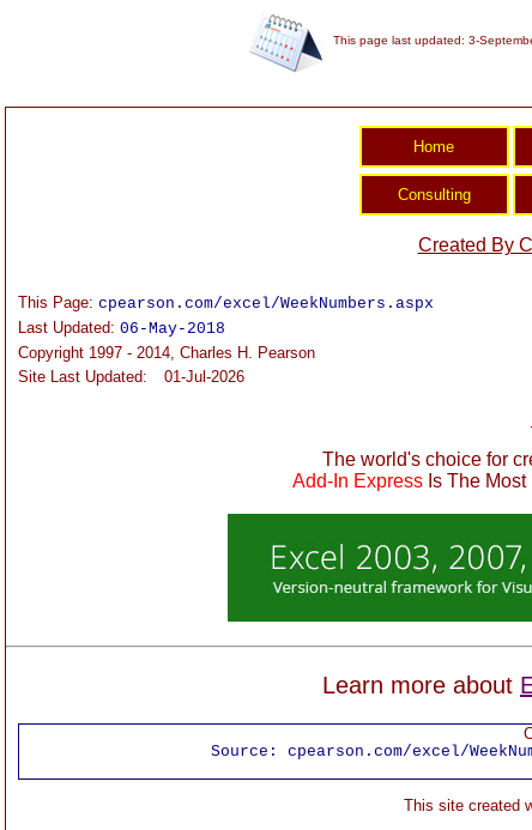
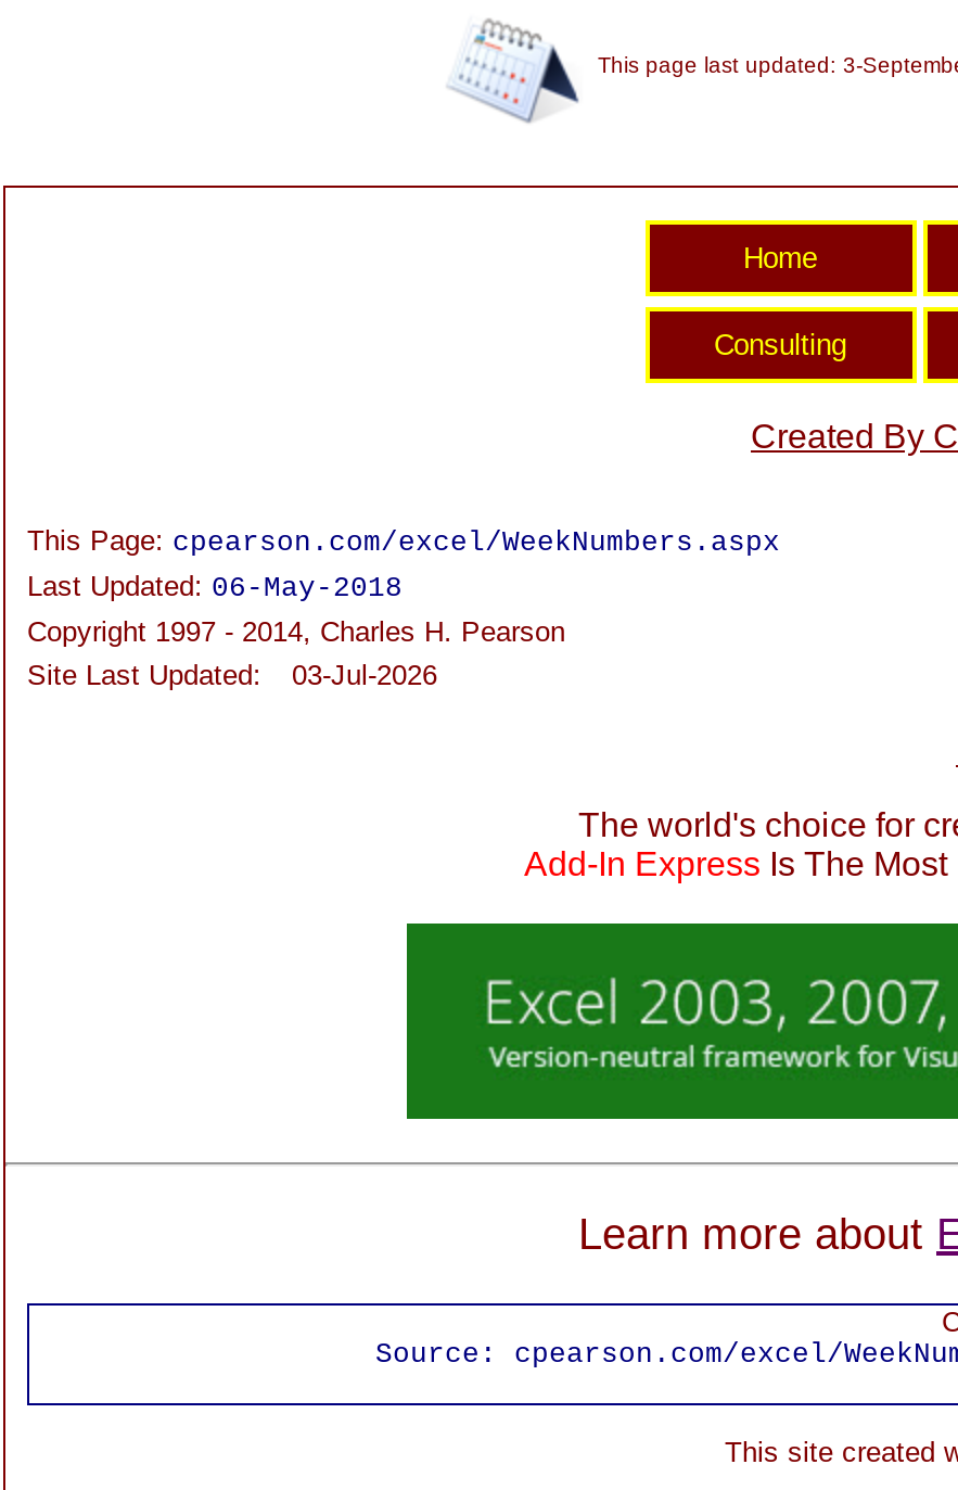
- Site Last Updated: 01-Jul-2026
+ Site Last Updated: 03-Jul-2026
